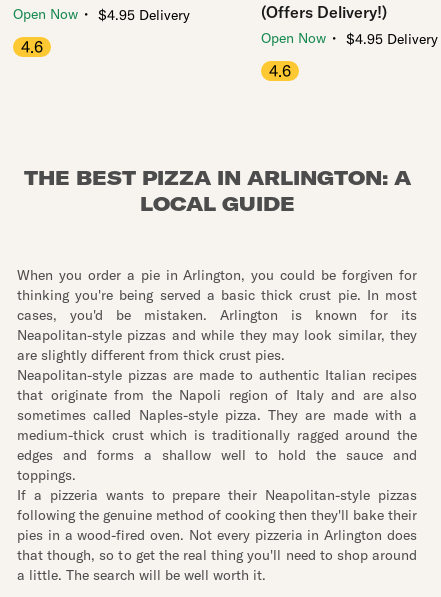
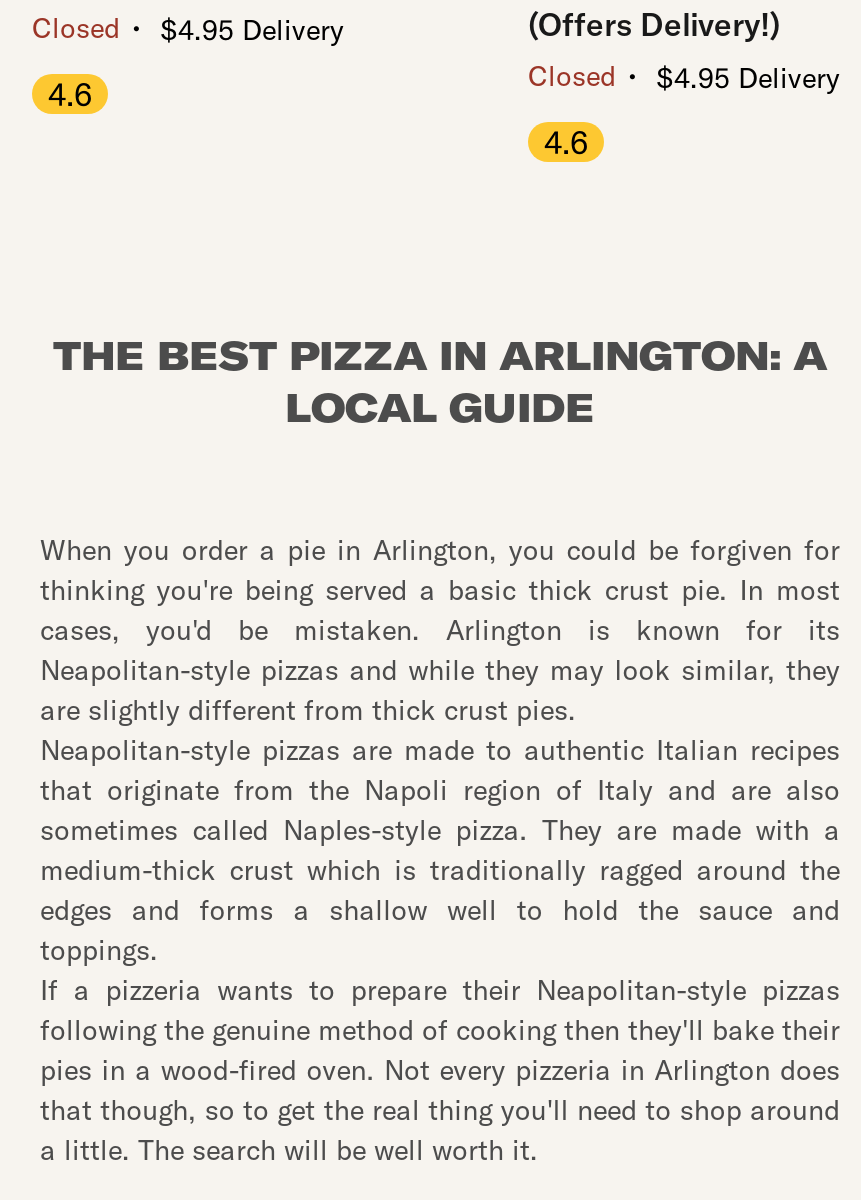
- Open Now・$4.95 Delivery
+ Closed・$4.95 Delivery

- Open Now・$4.95 Delivery
+ Closed・$4.95 Delivery
